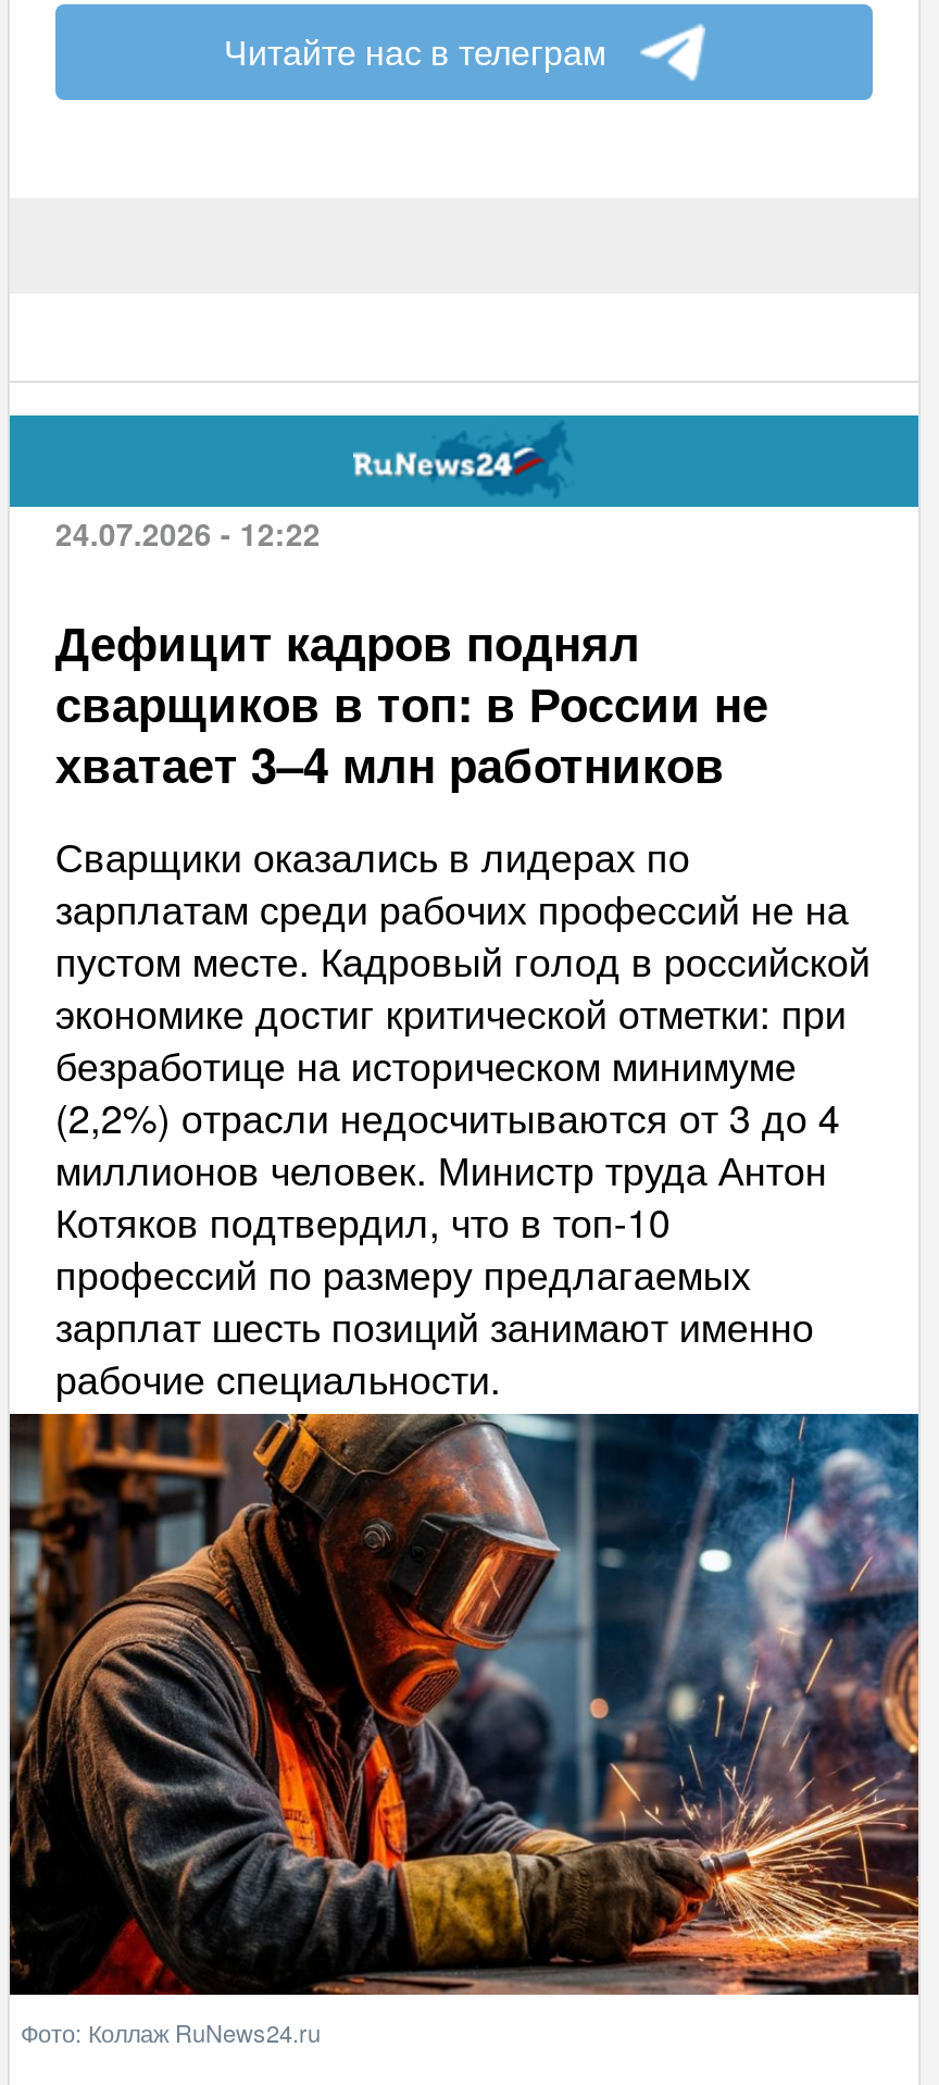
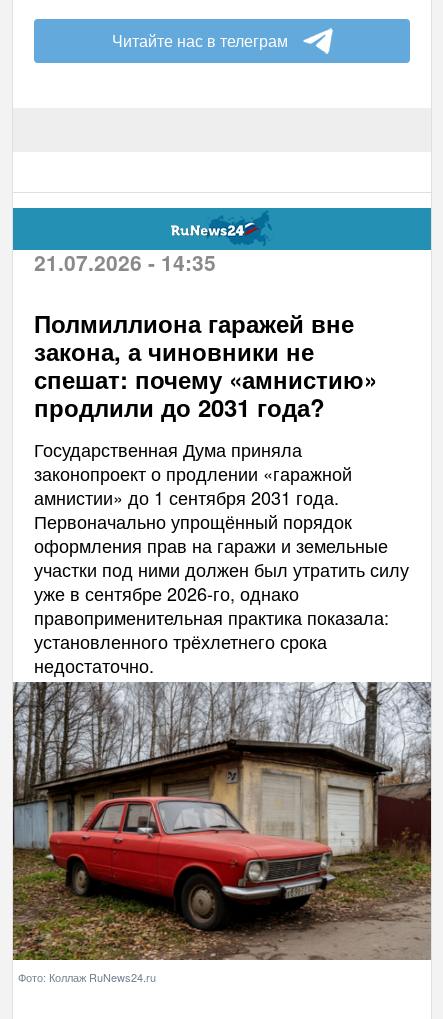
- 24.07.2026 - 12:22
+ 21.07.2026 - 14:35

- Дефицит кадров поднял
- сварщиков в топ: в России не
- хватает 3–4 млн работников
- Сварщики оказались в лидерах по
- зарплатам среди рабочих профессий не на
- пустом месте. Кадровый голод в российской
- экономике достиг критической отметки: при
- безработице на историческом минимуме
- (2,2%) отрасли недосчитываются от 3 до 4
- миллионов человек. Министр труда Антон
- Котяков подтвердил, что в топ-10
- профессий по размеру предлагаемых
- зарплат шесть позиций занимают именно
- рабочие специальности.
+ Полмиллиона гаражей вне
+ закона, а чиновники не
+ спешат: почему «амнистию»
+ продлили до 2031 года?
+ Государственная Дума приняла
+ законопроект о продлении «гаражной
+ амнистии» до 1 сентября 2031 года.
+ Первоначально упрощённый порядок
+ оформления прав на гаражи и земельные
+ участки под ними должен был утратить силу
+ уже в сентябре 2026-го, однако
+ правоприменительная практика показала:
+ установленного трёхлетнего срока
+ недостаточно.

- [image]
+ [image]
